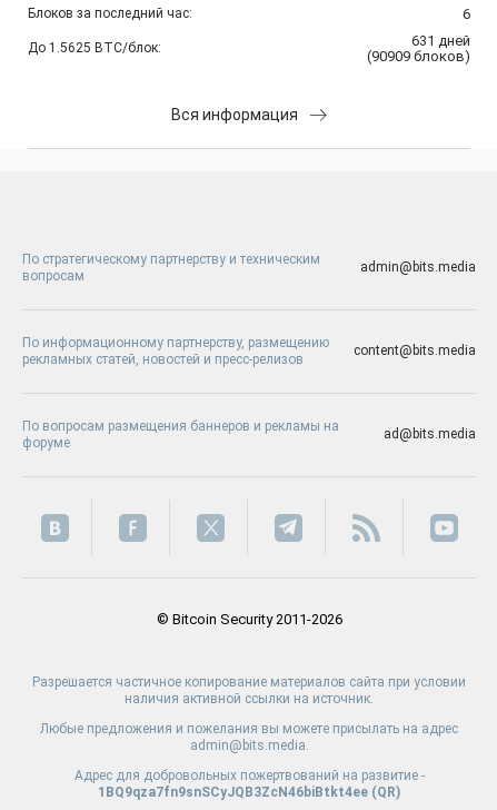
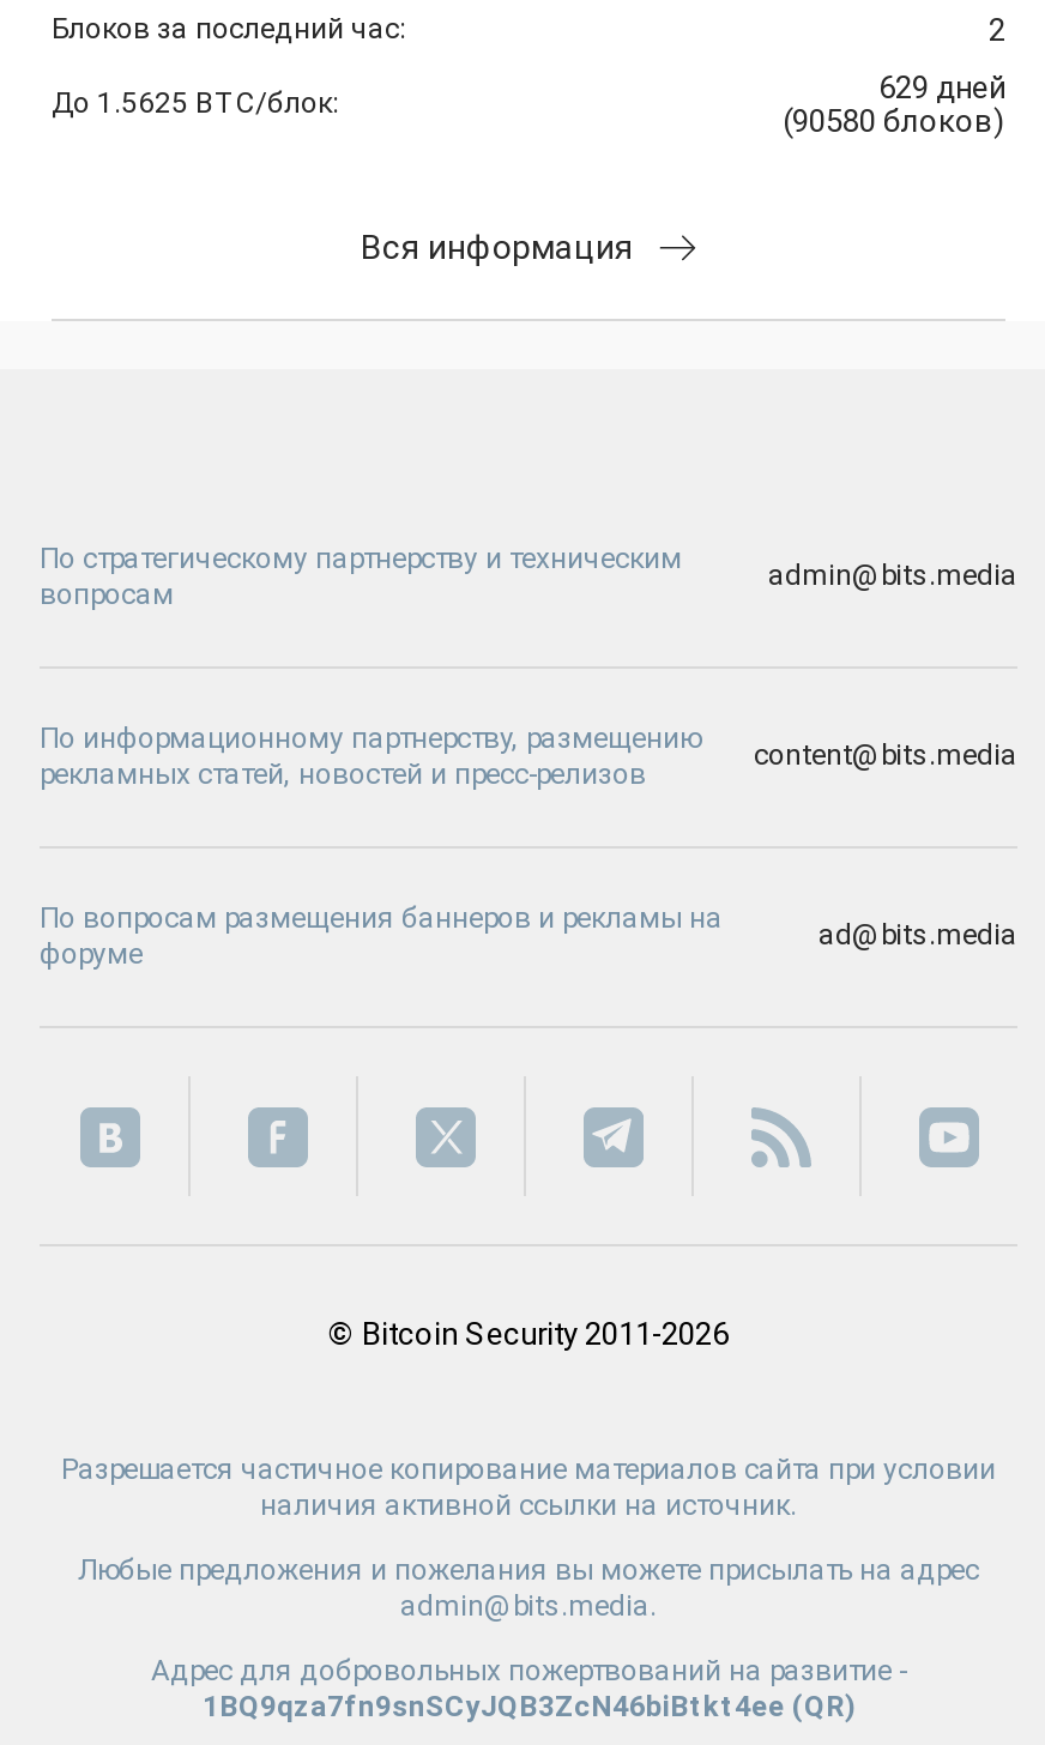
- 6
+ 2

- 631 дней
+ 629 дней

- (90909 блоков)
+ (90580 блоков)
